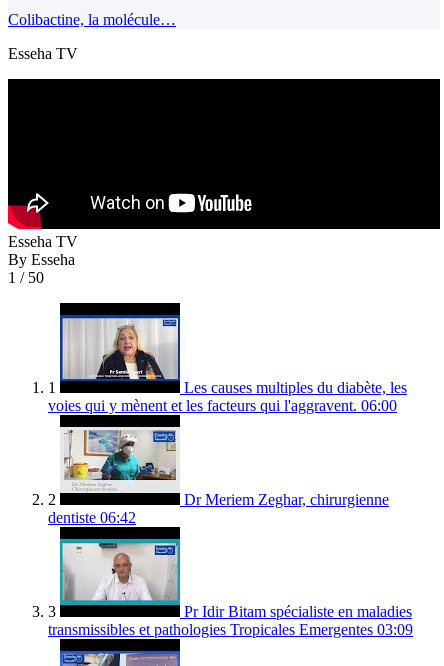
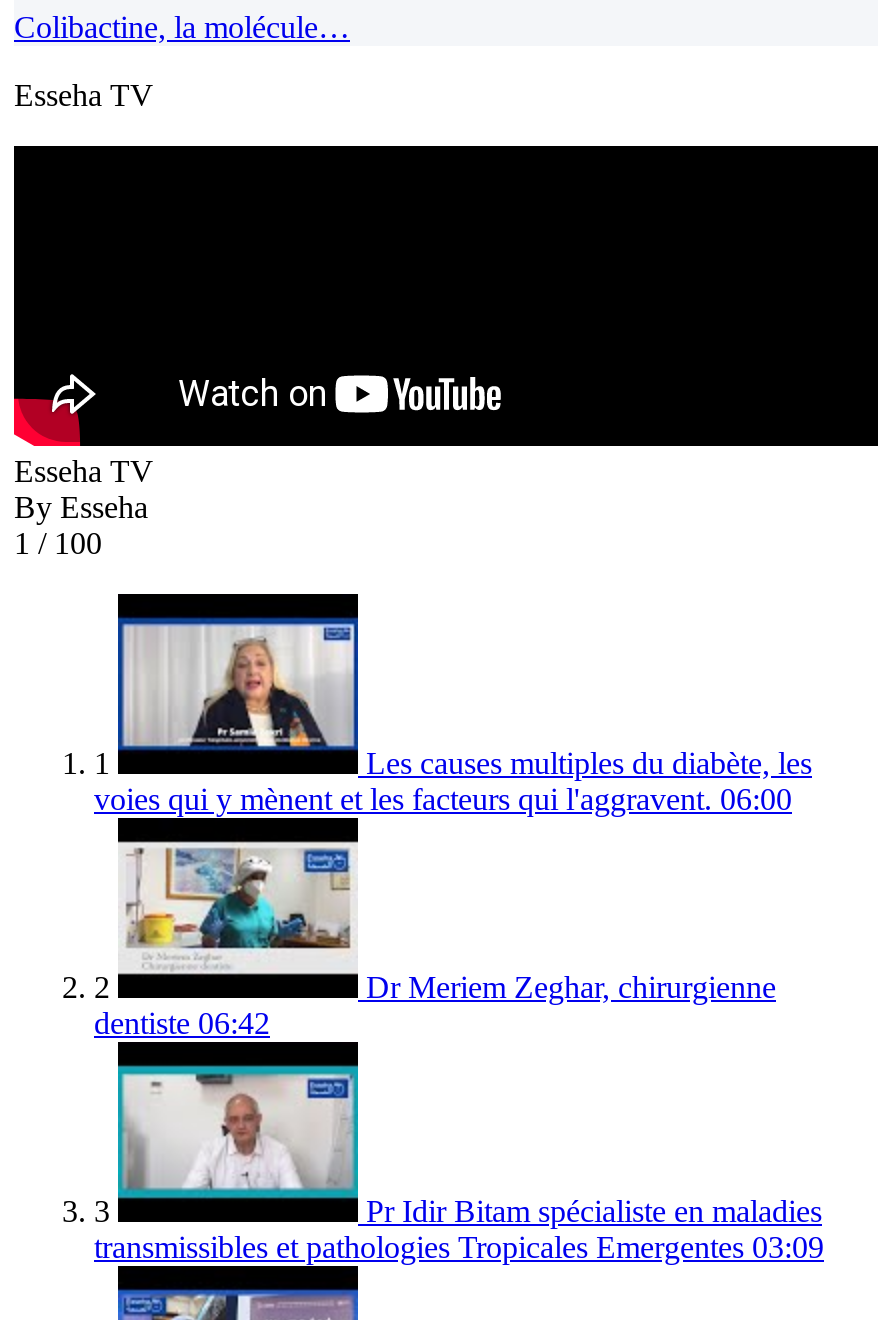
- 1 / 50
+ 1 / 100
